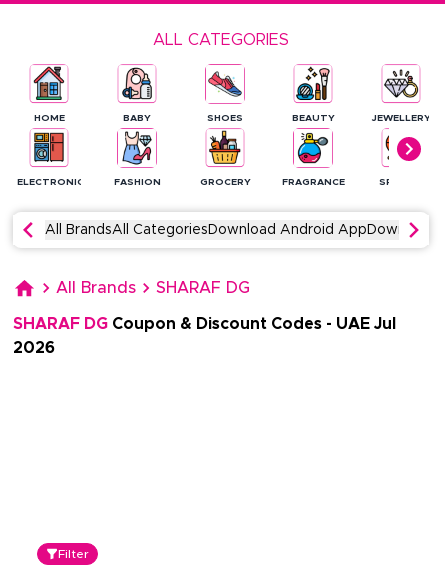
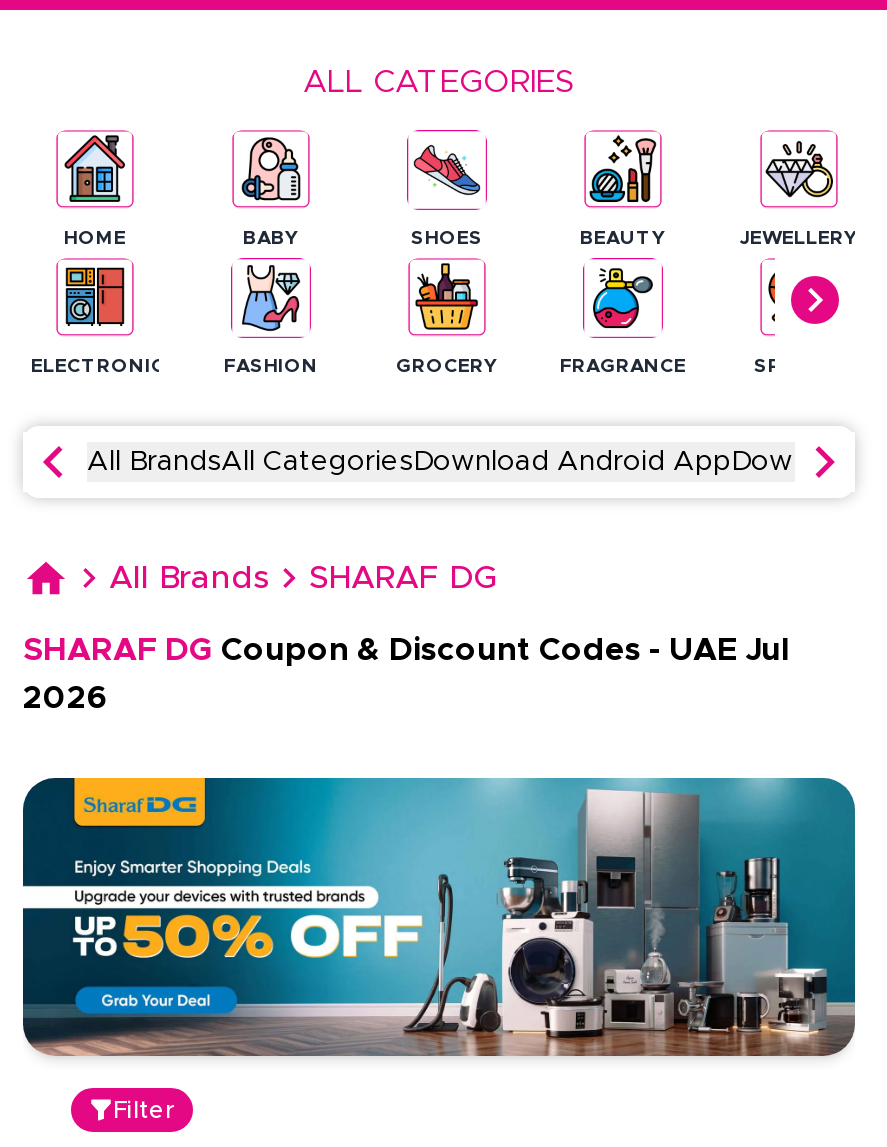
+ [image]
